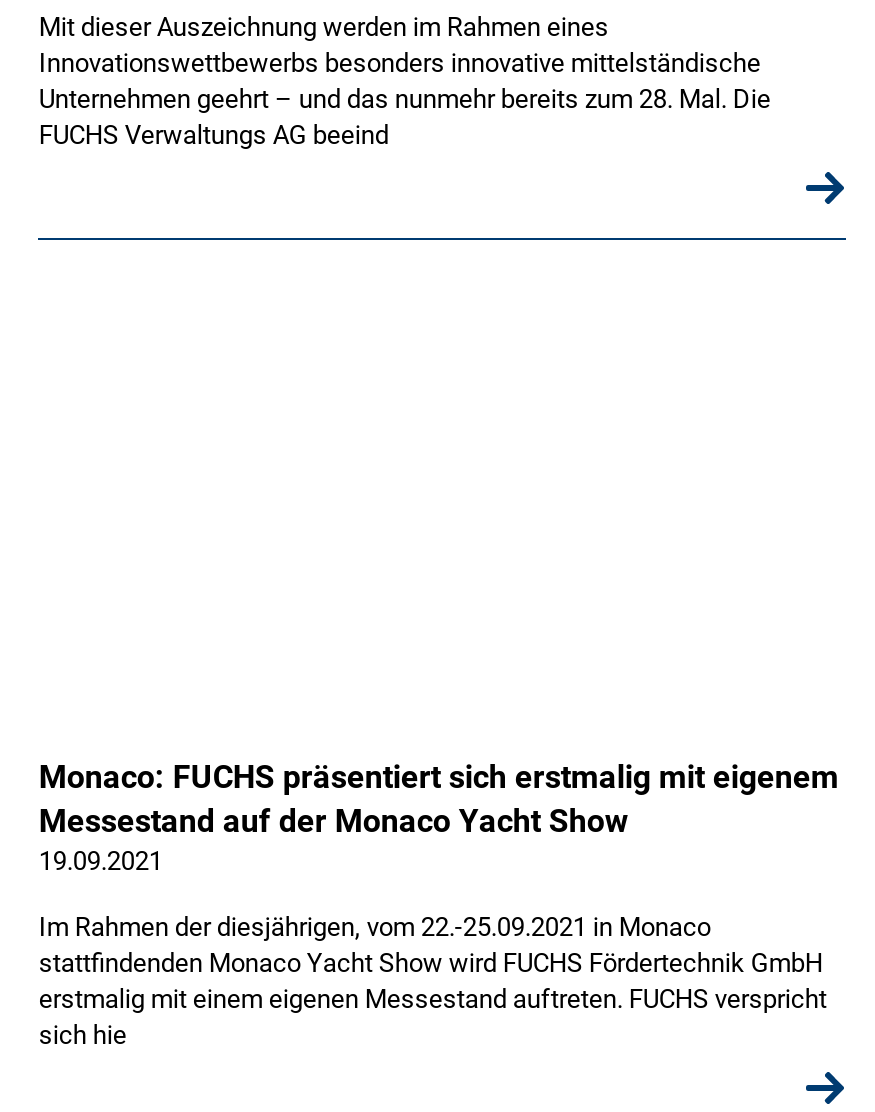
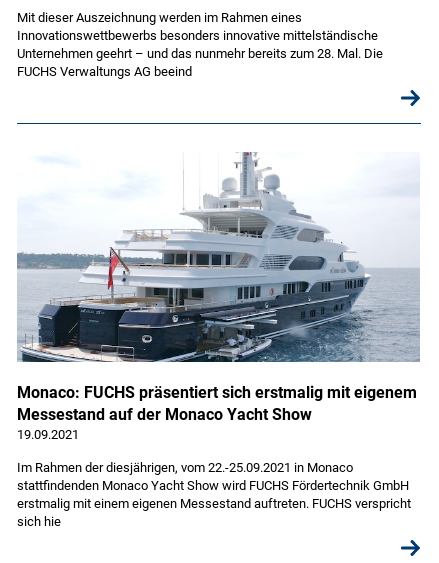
+ [image]
